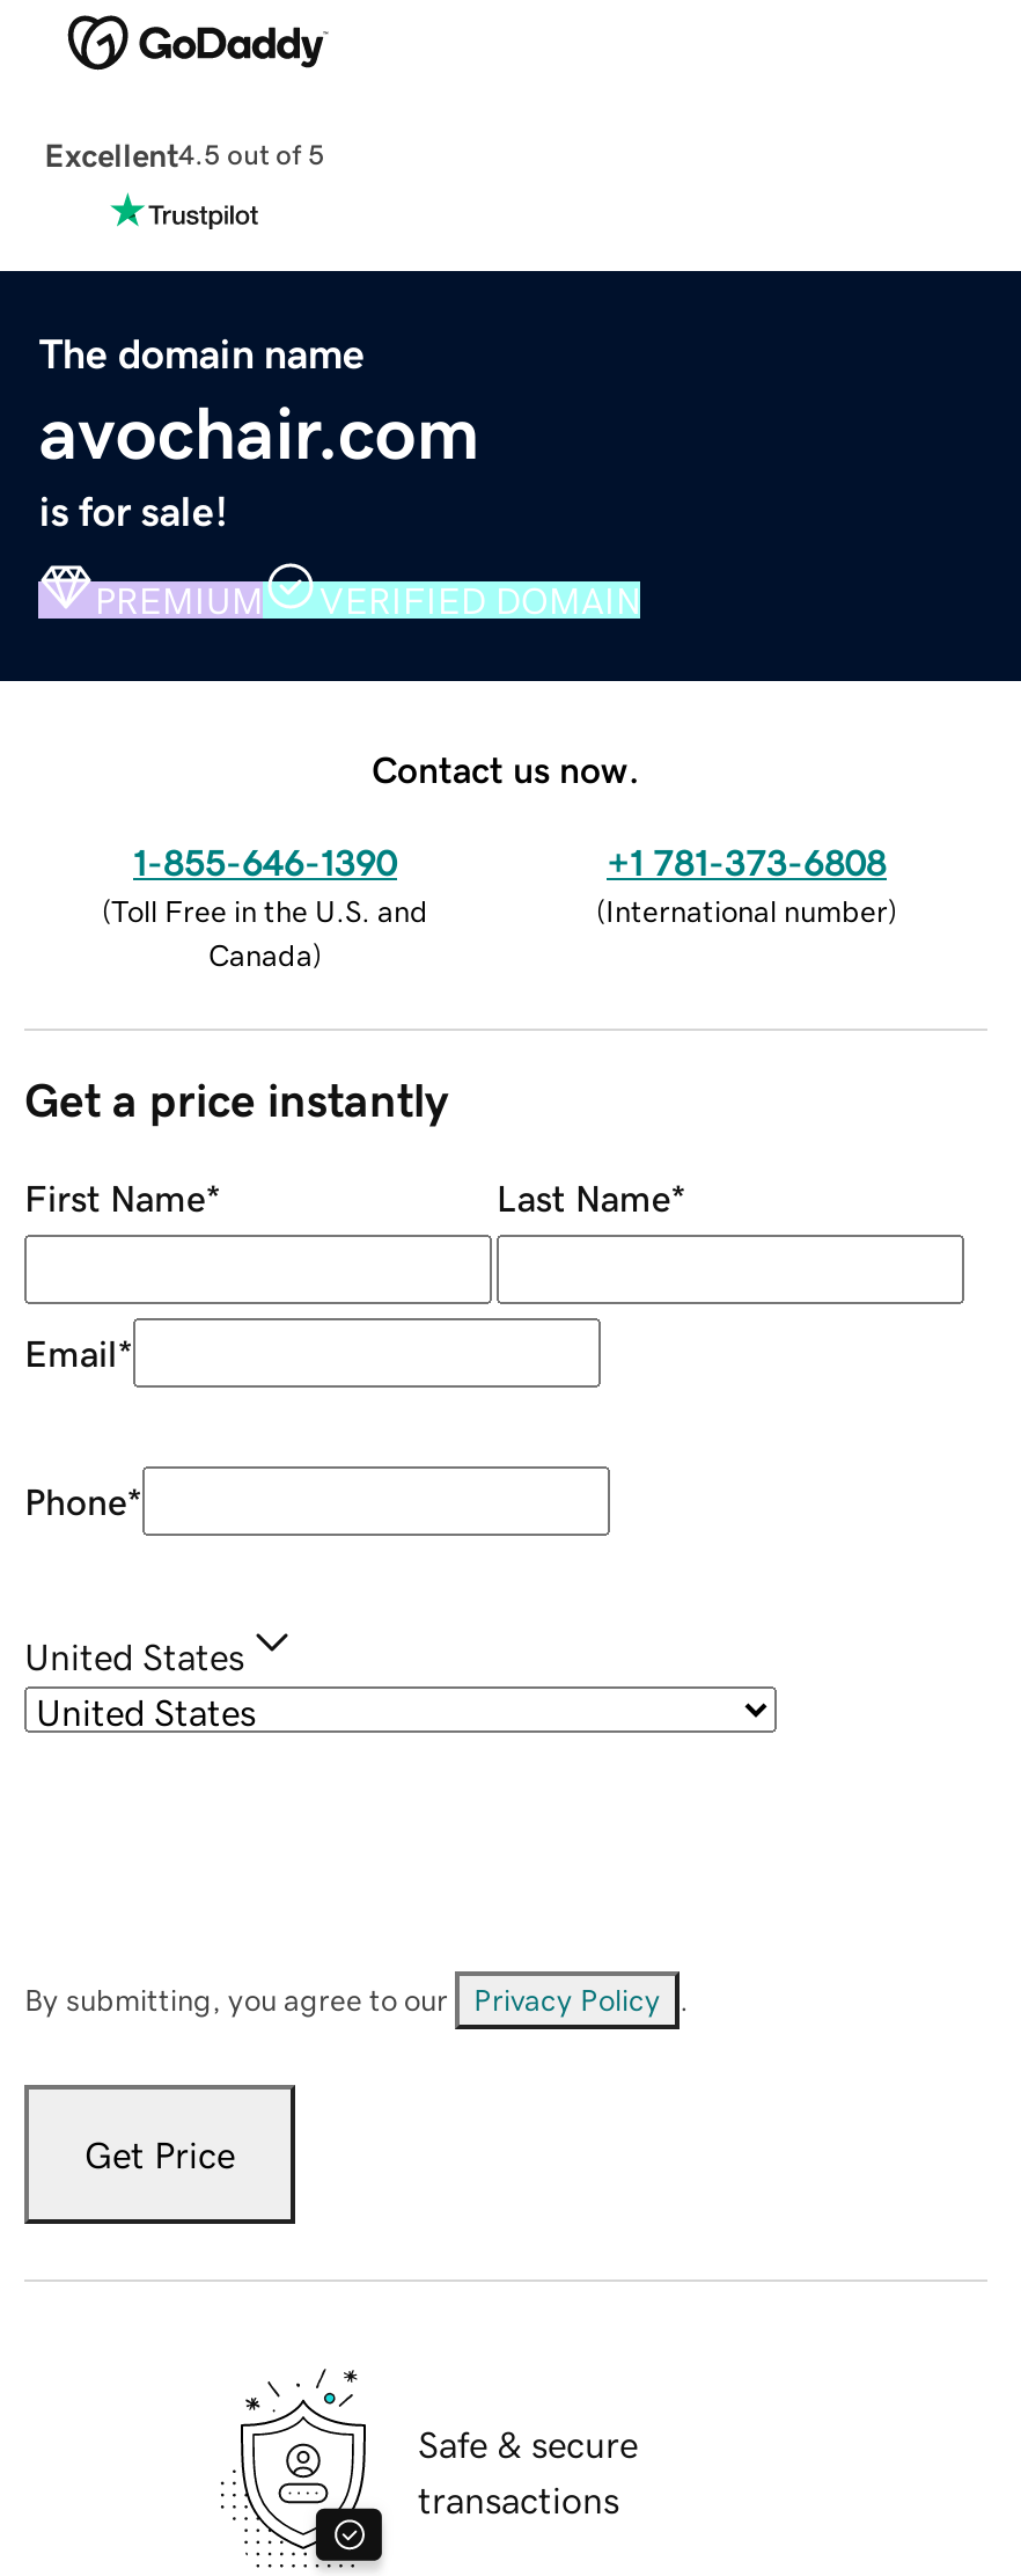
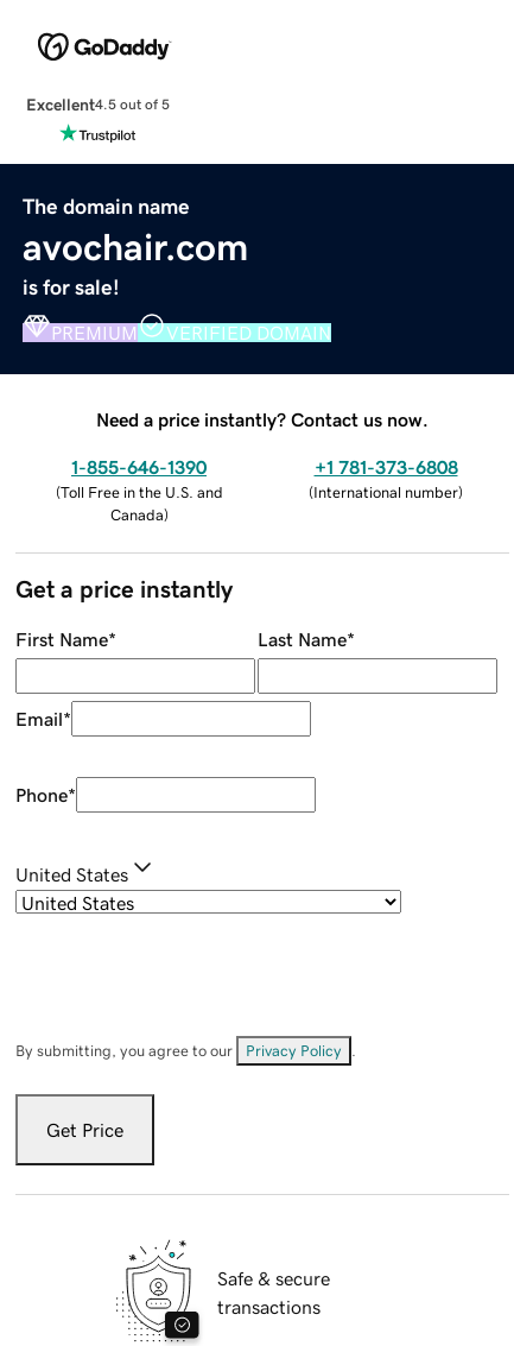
- Contact us now.
+ Need a price instantly? Contact us now.
